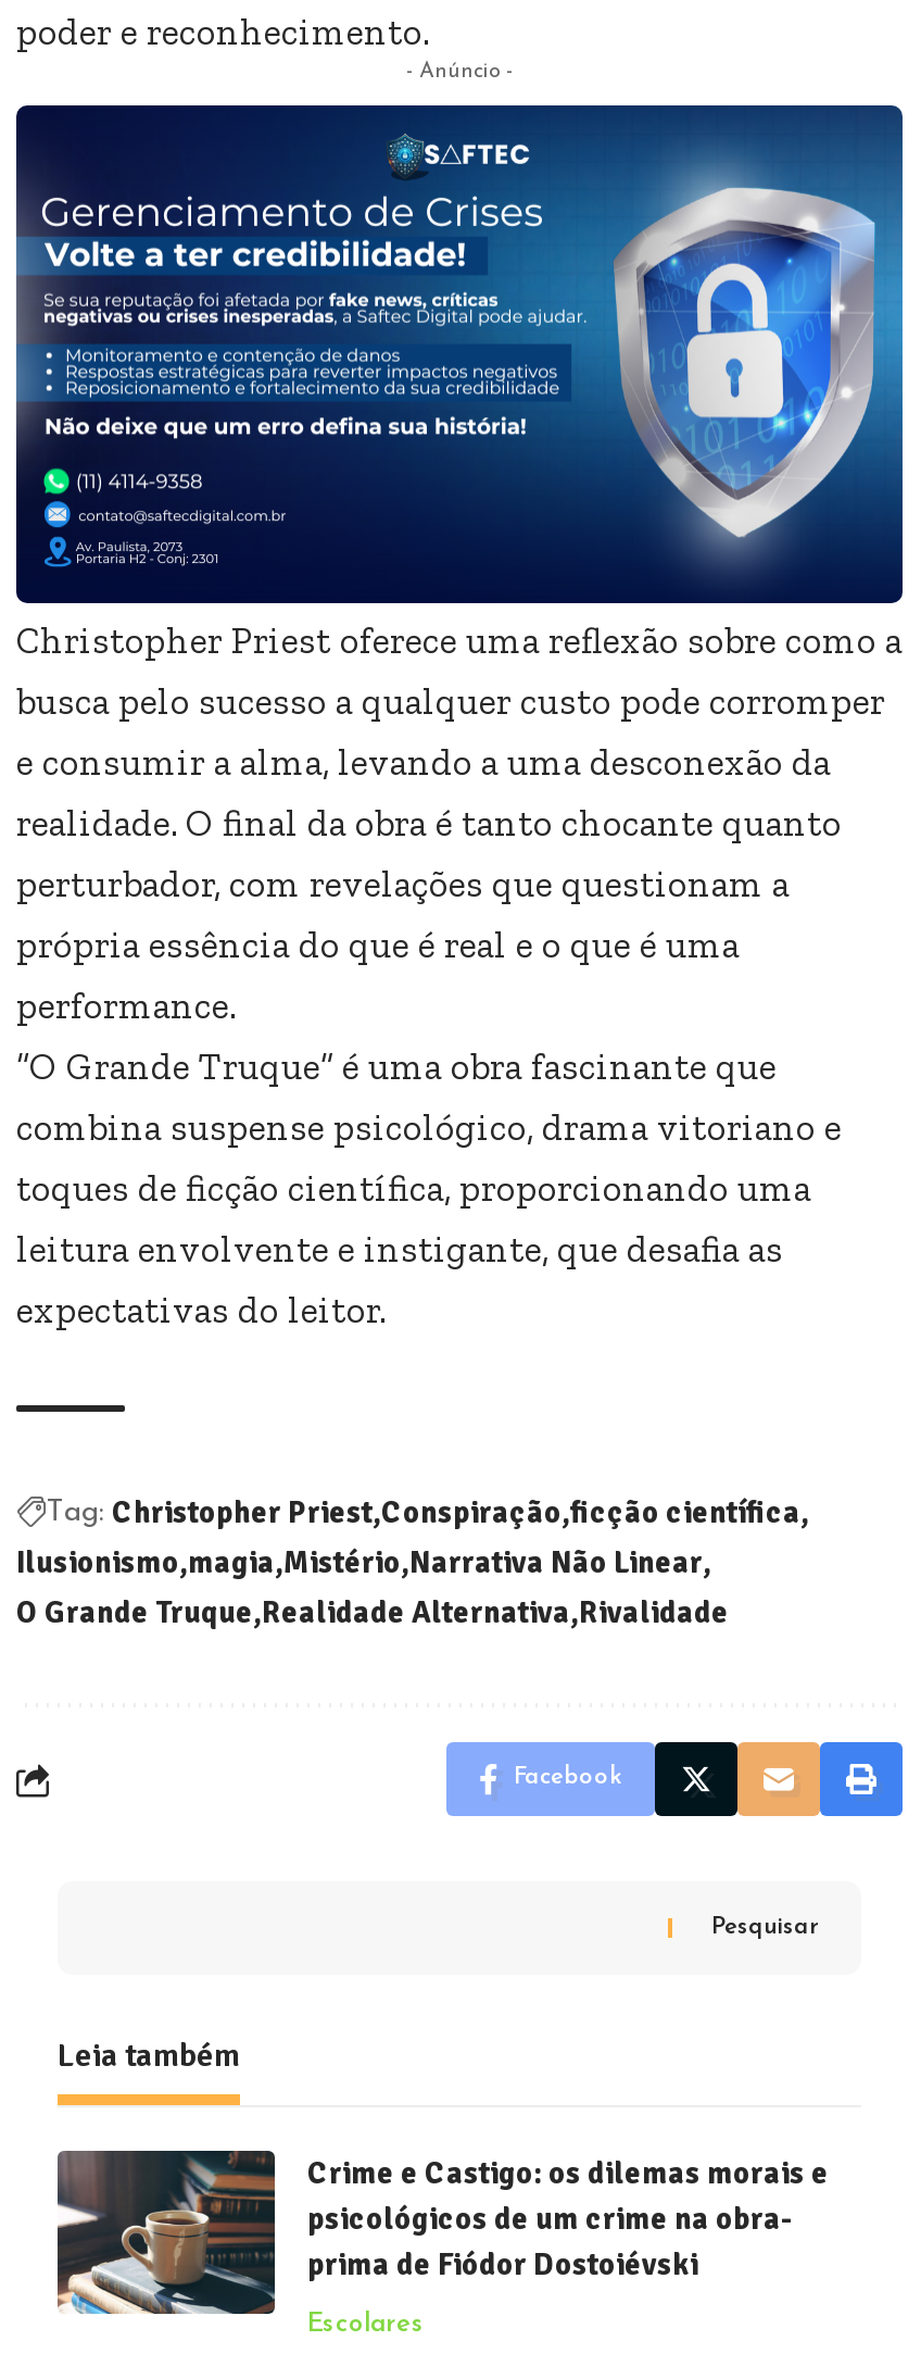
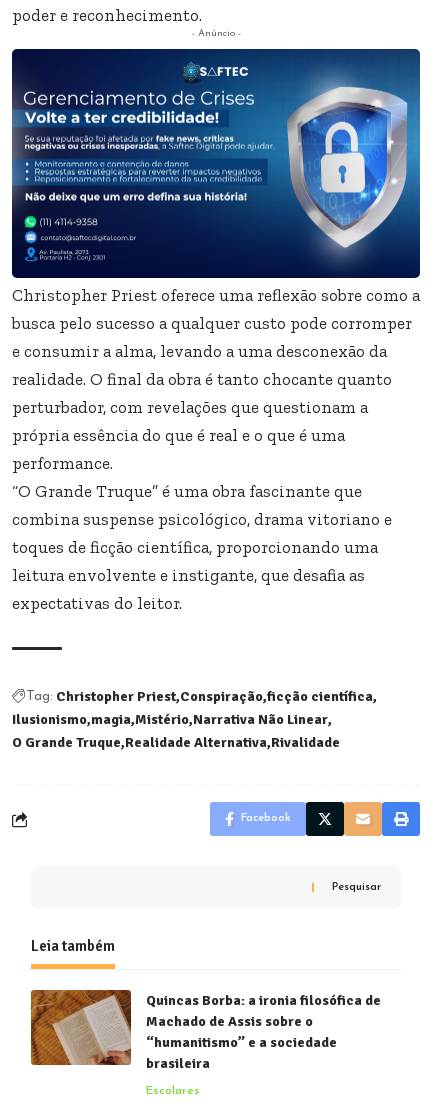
- [image]
- Crime e Castigo: os dilemas morais e
- psicológicos de um crime na obra-
- prima de Fiódor Dostoiévski
+ [image]
+ Quincas Borba: a ironia filosófica de
+ Machado de Assis sobre o
+ “humanitismo” e a sociedade
+ brasileira
